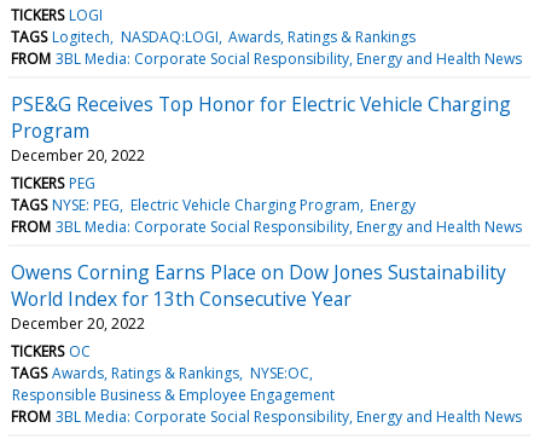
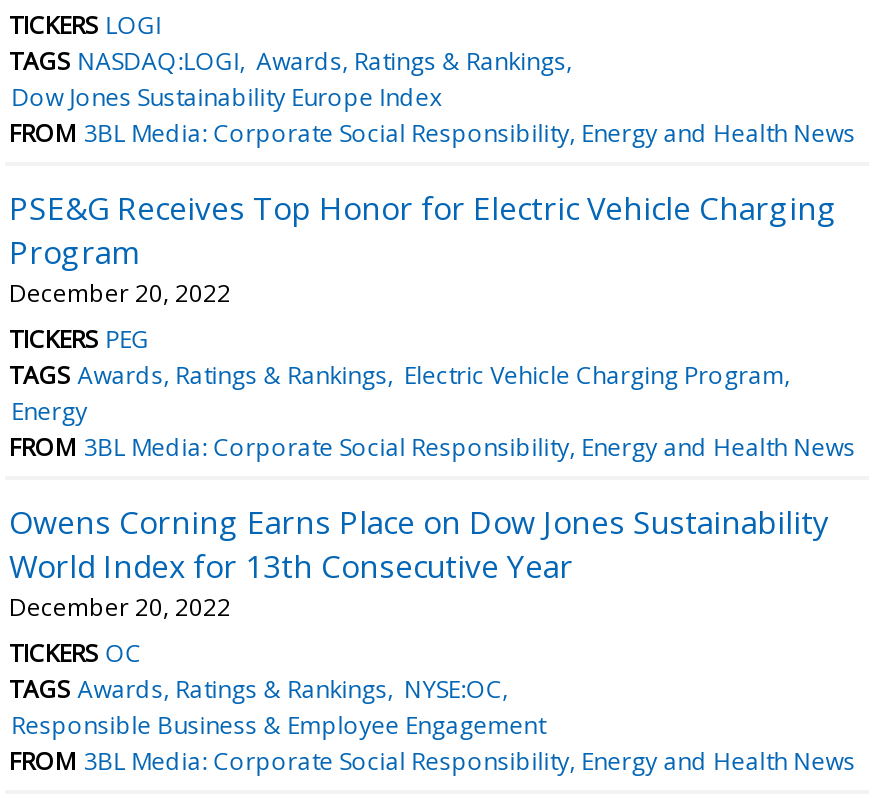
- TAGS Logitech NASDAQ:LOGI Awards, Ratings & Rankings
+ TAGS NASDAQ:LOGI Awards, Ratings & Rankings
+ Dow Jones Sustainability Europe Index

- TAGS NYSE: PEG Electric Vehicle Charging Program Energy
+ TAGS Awards, Ratings & Rankings Electric Vehicle Charging Program
+ Energy
